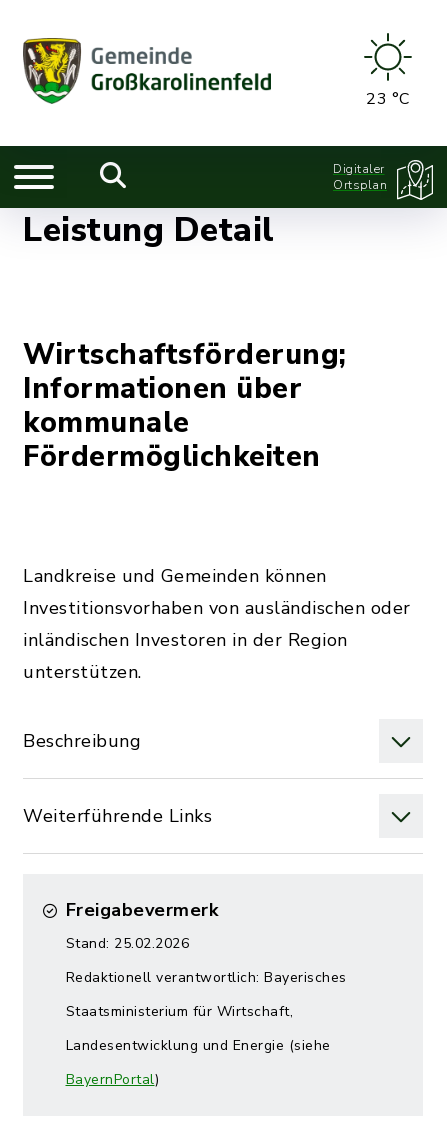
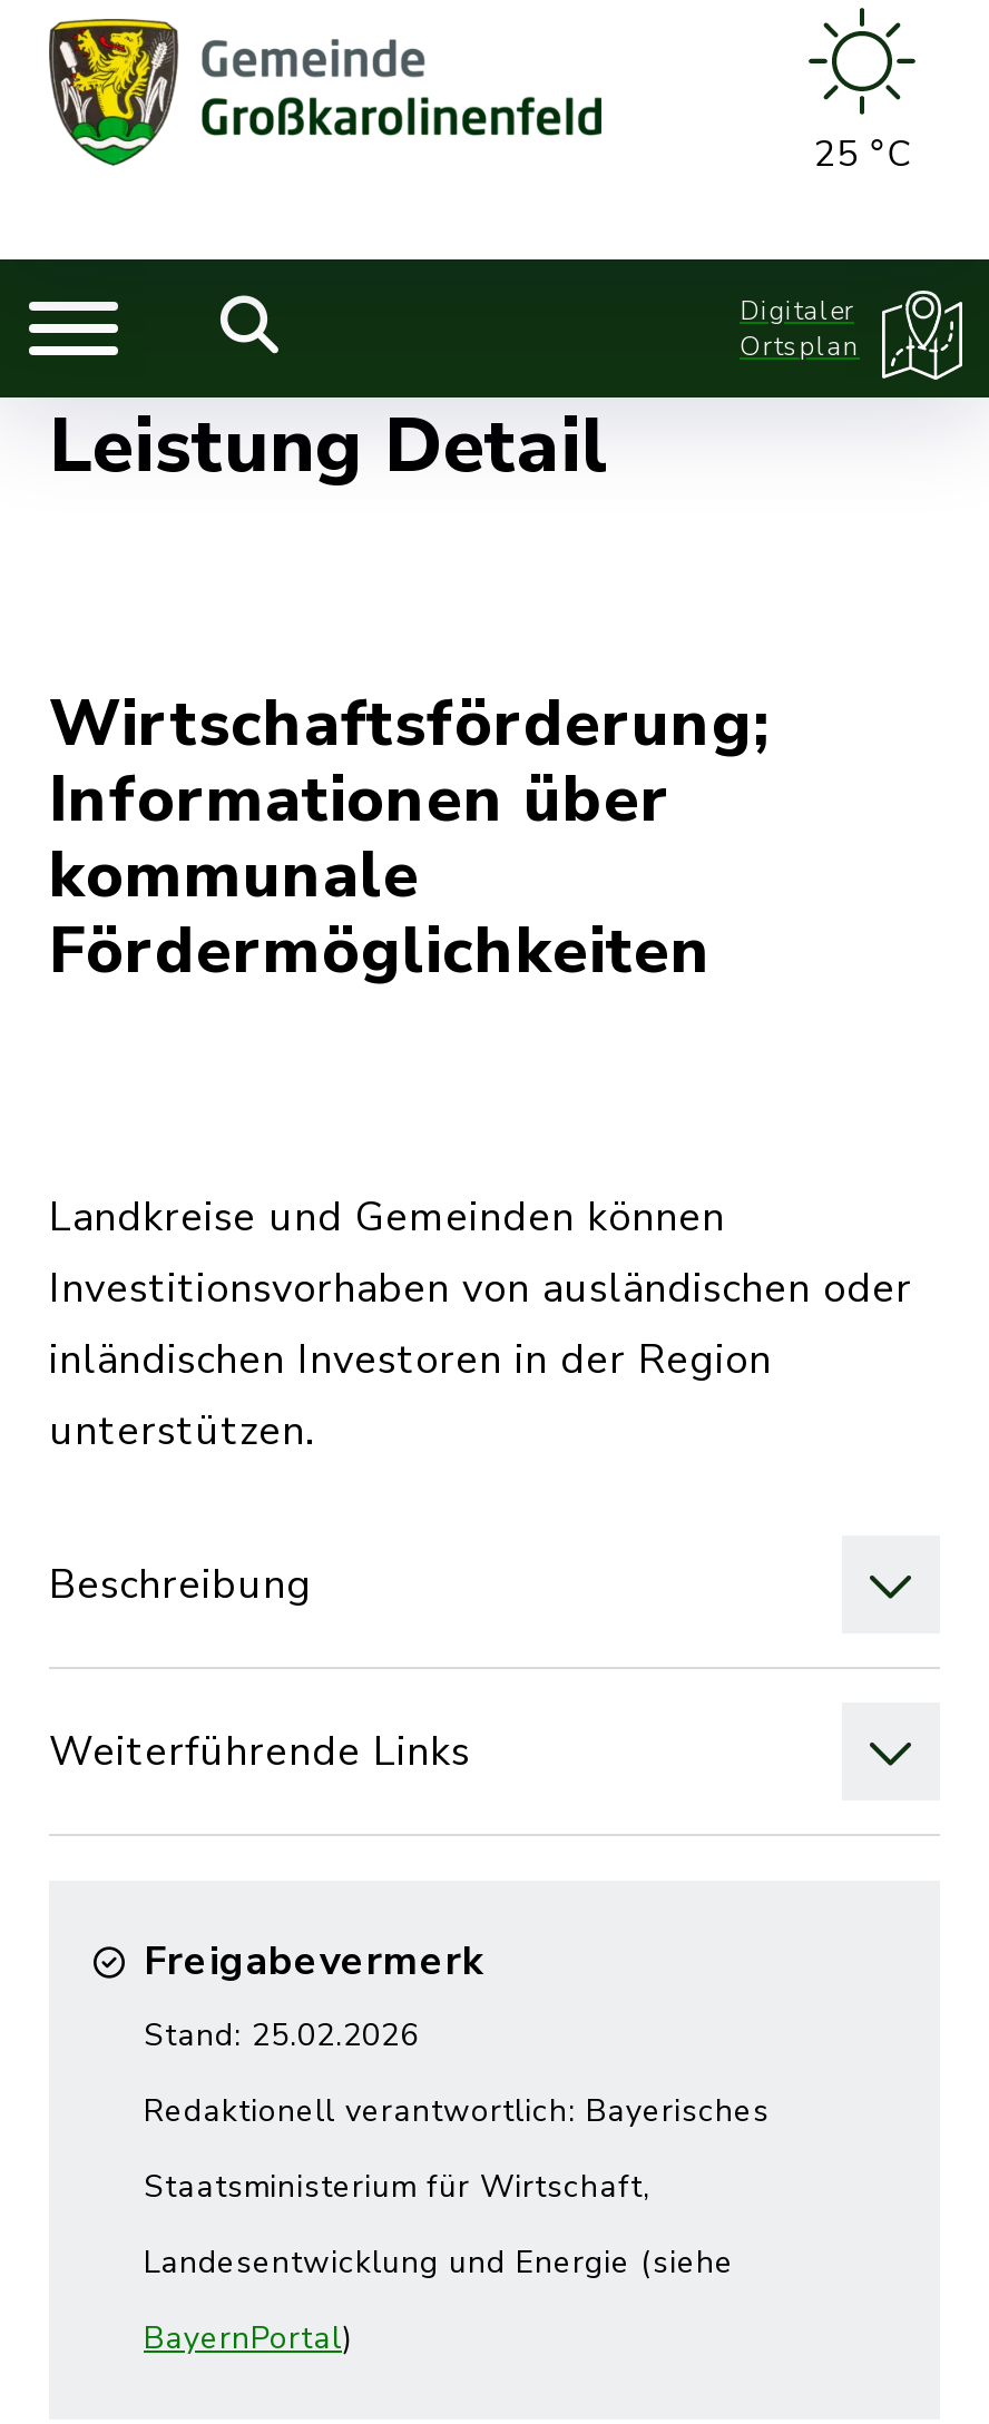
- 23 °C
+ 25 °C
